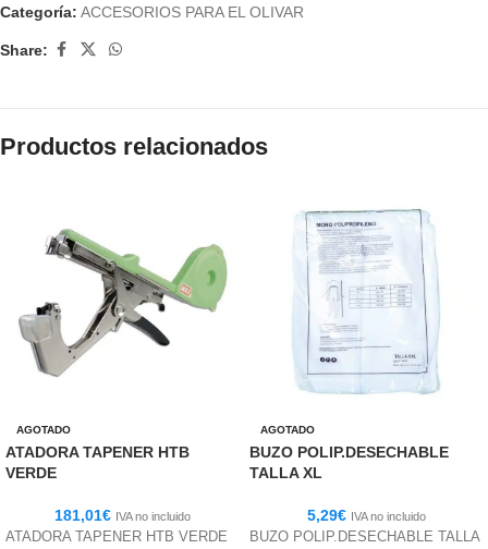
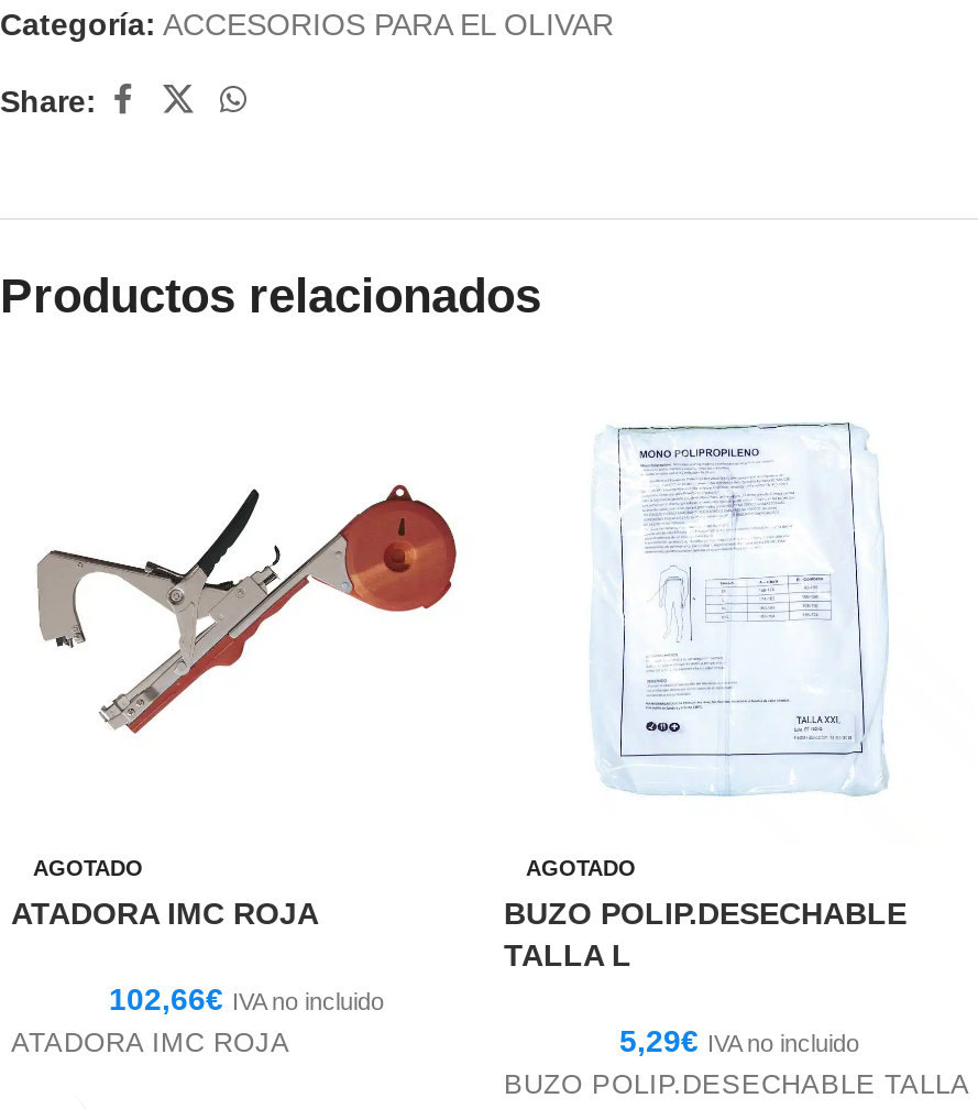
- [image]
+ [image]

- ATADORA TAPENER HTB
- VERDE
+ ATADORA IMC ROJA

- TALLA XL
+ TALLA L

- 181,01€ IVA no incluido
- ATADORA TAPENER HTB VERDE
+ 102,66€ IVA no incluido
+ ATADORA IMC ROJA
